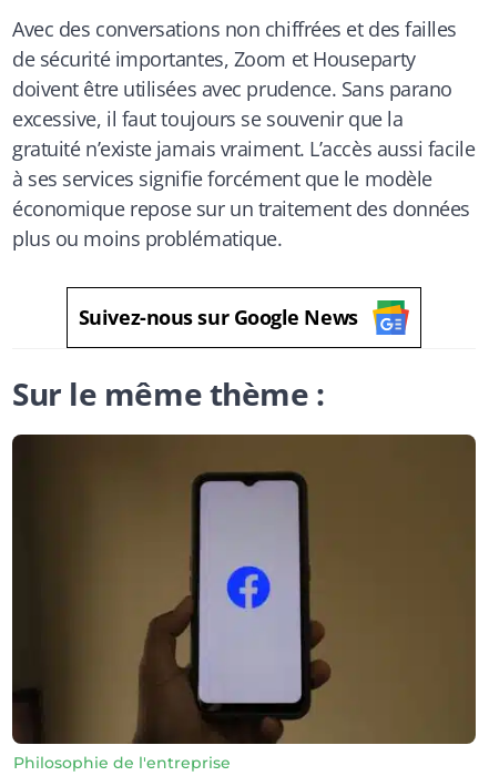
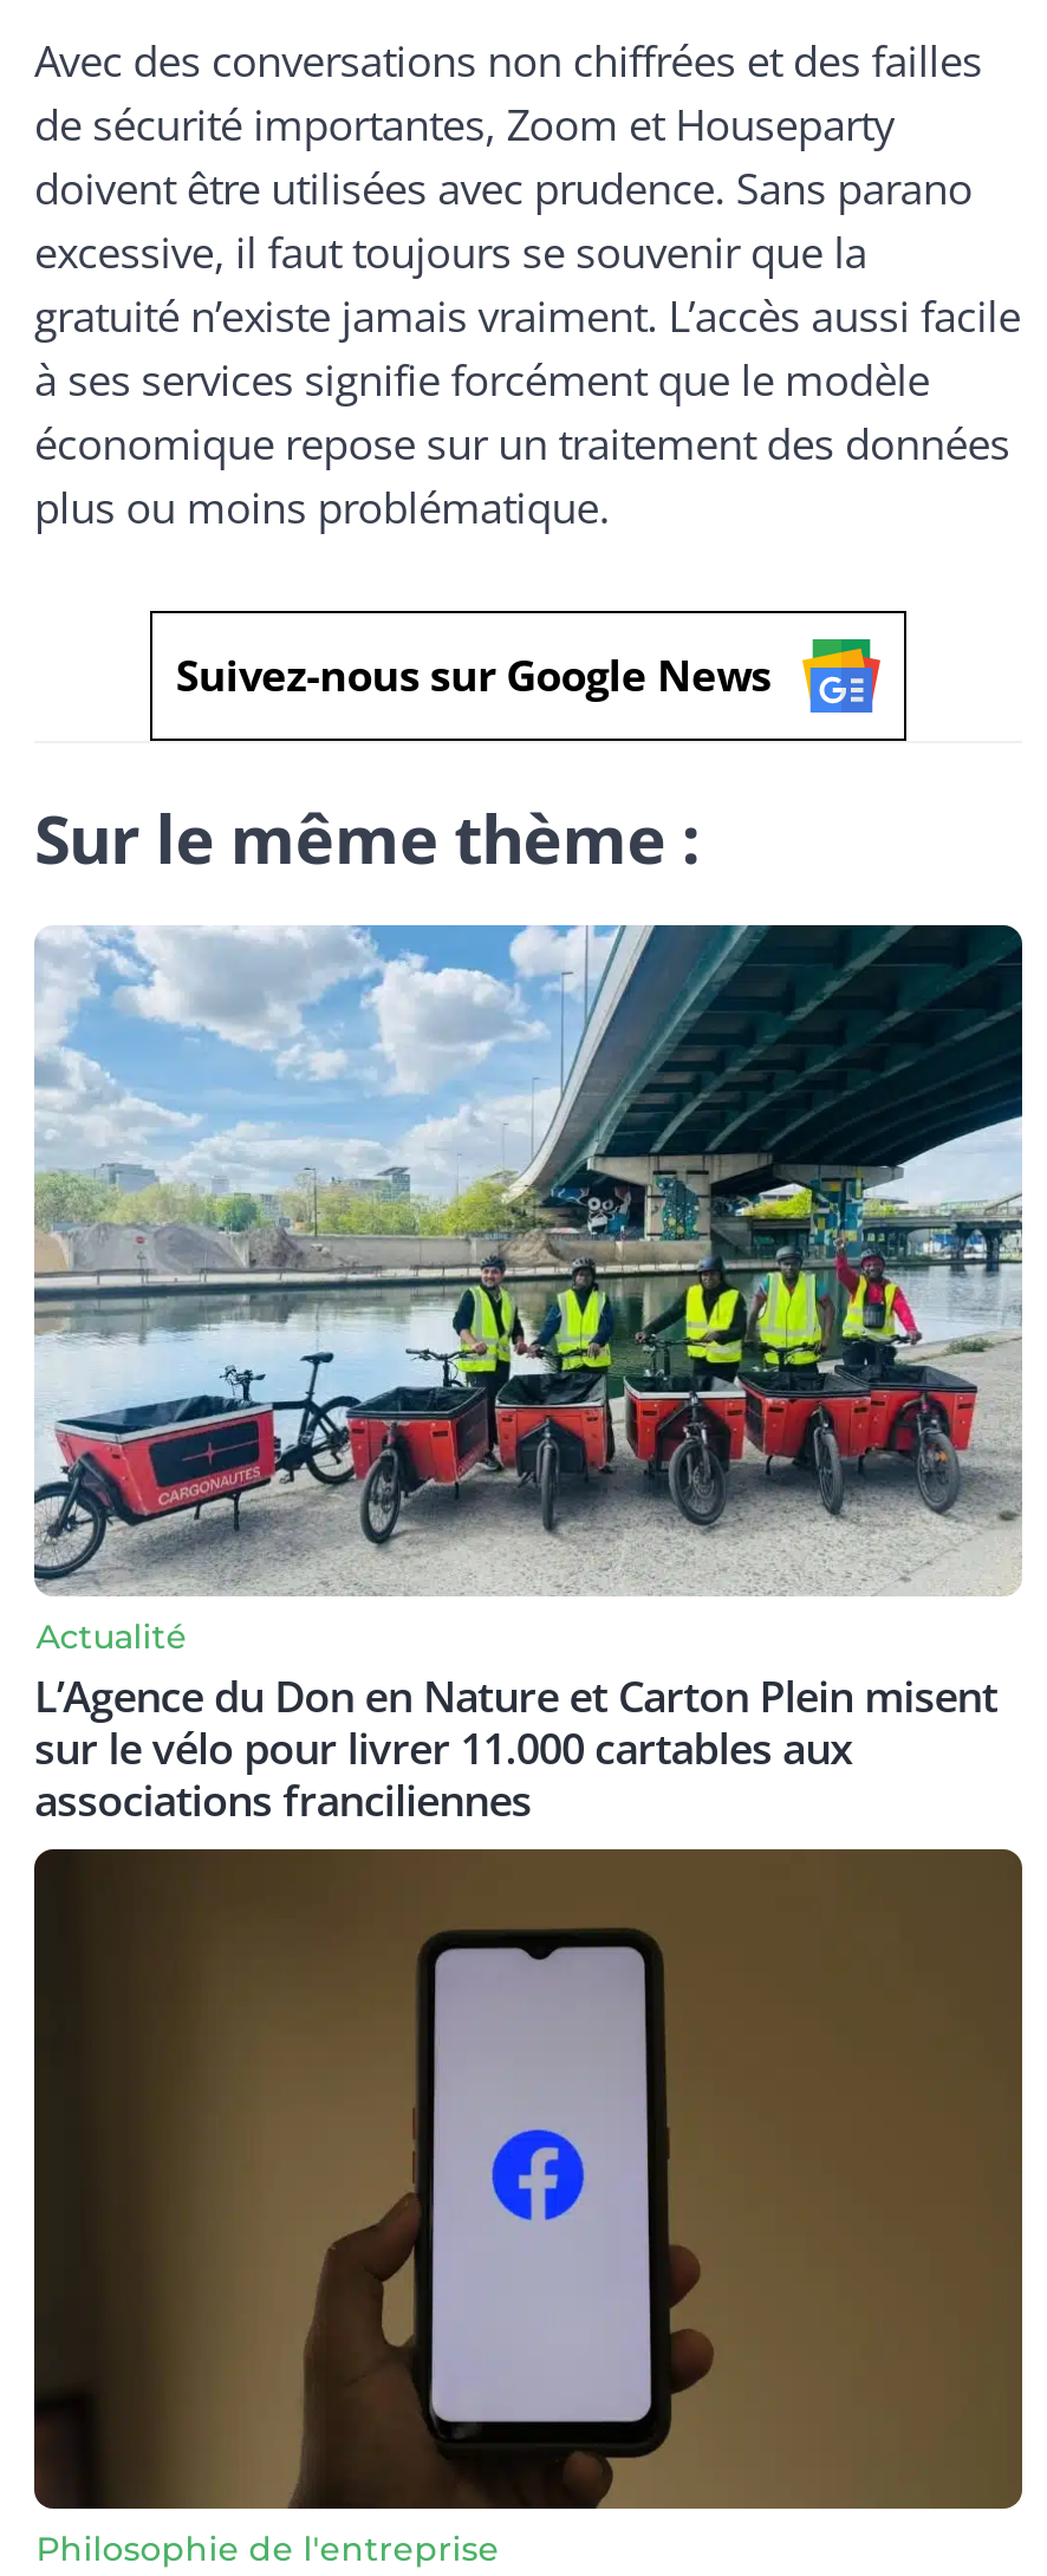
+ [image]
+ Actualité
+ L’Agence du Don en Nature et Carton Plein misent
+ sur le vélo pour livrer 11.000 cartables aux
+ associations franciliennes
